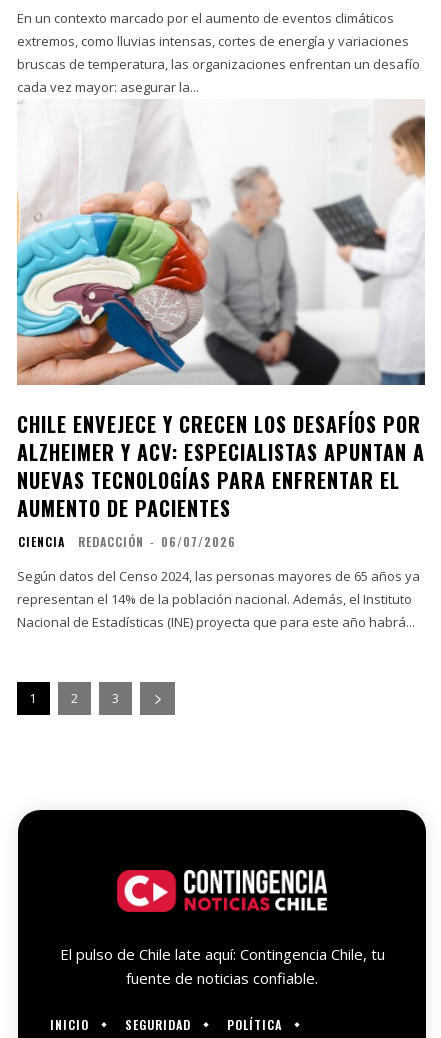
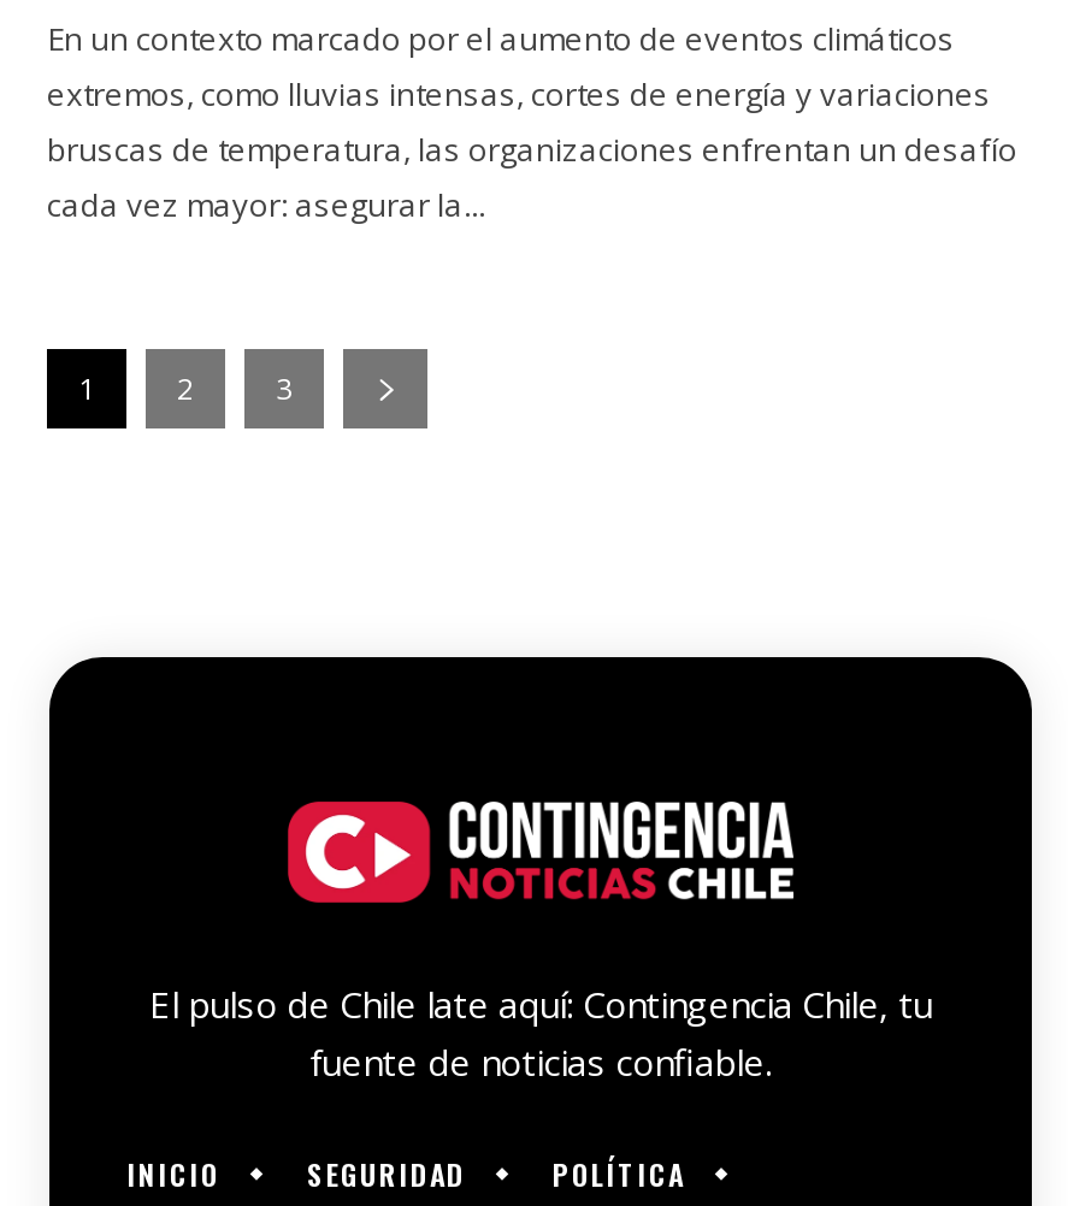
- [image]
- CHILE ENVEJECE Y CRECEN LOS DESAFÍOS POR
- ALZHEIMER Y ACV: ESPECIALISTAS APUNTAN A
- NUEVAS TECNOLOGÍAS PARA ENFRENTAR EL
- AUMENTO DE PACIENTES
- CIENCIA
- REDACCIÓN - 06/07/2026
- Según datos del Censo 2024, las personas mayores de 65 años ya
- representan el 14% de la población nacional. Además, el Instituto
- Nacional de Estadísticas (INE) proyecta que para este año habrá...
